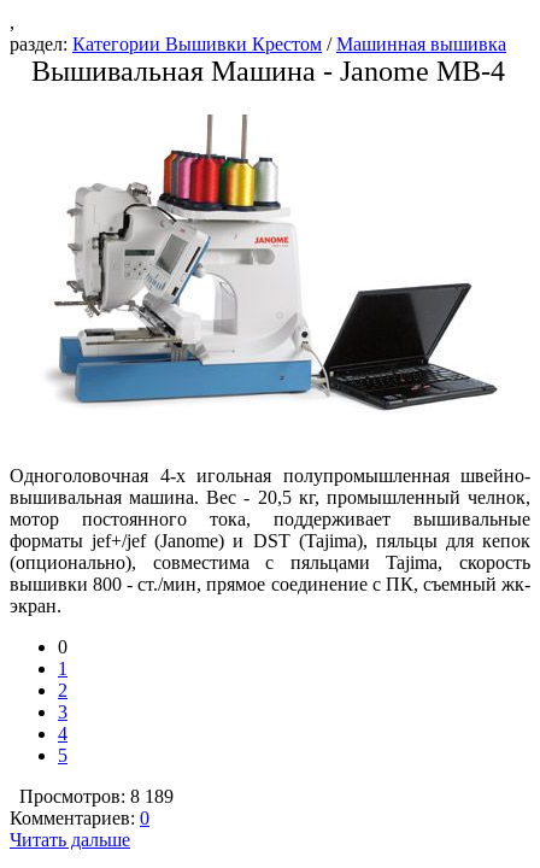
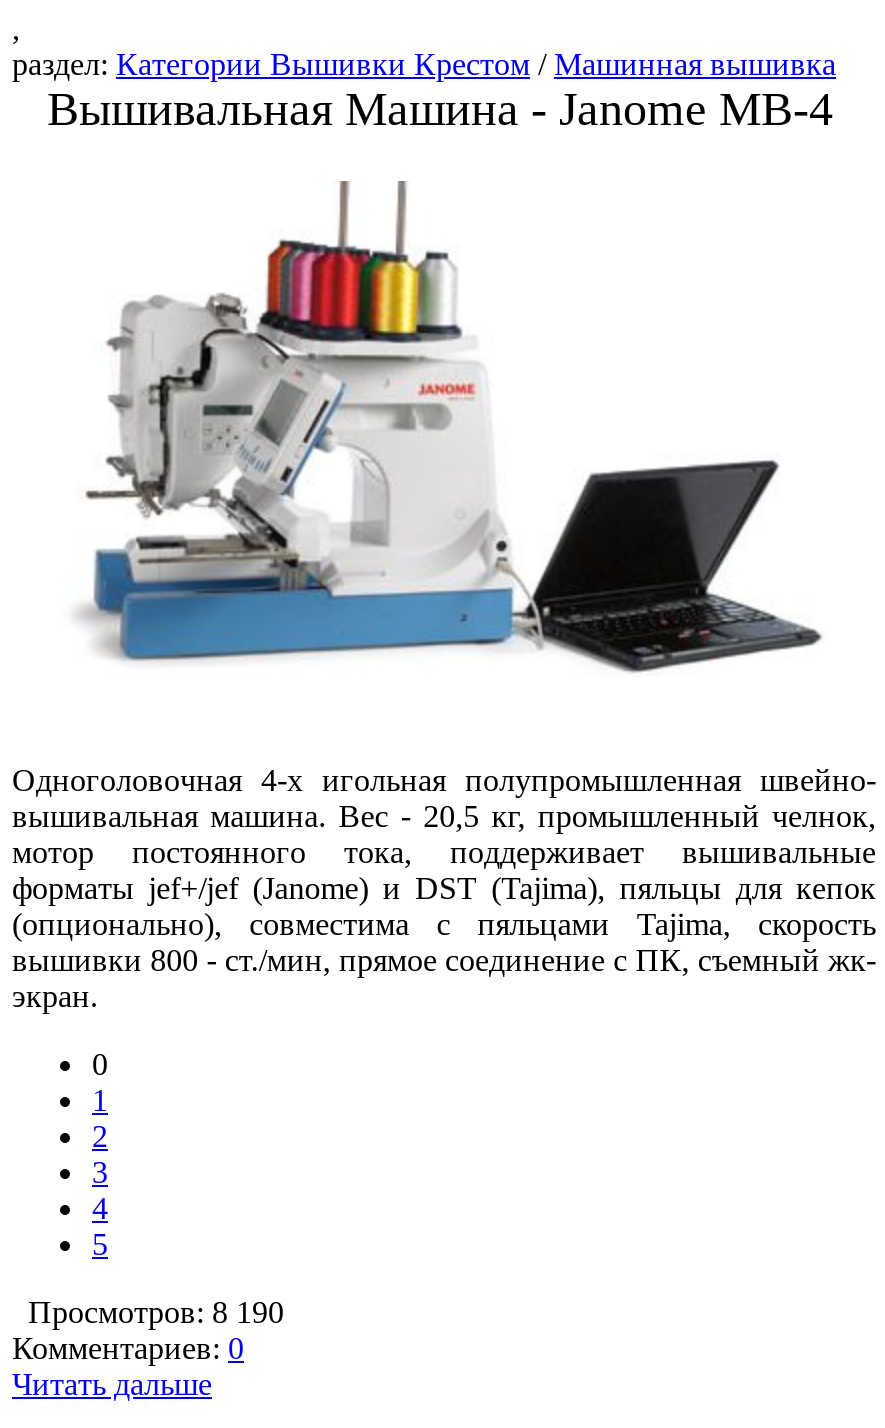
- Просмотров: 8 189
+ Просмотров: 8 190
